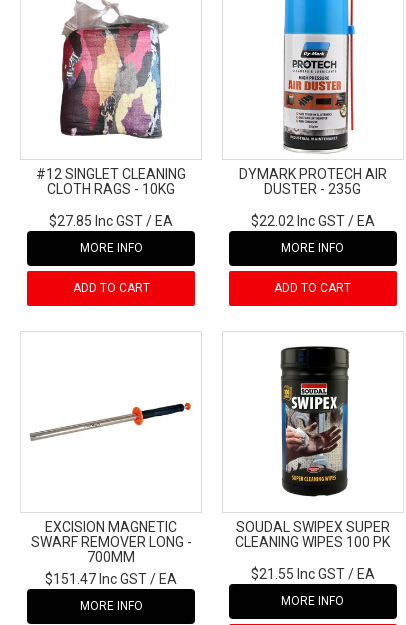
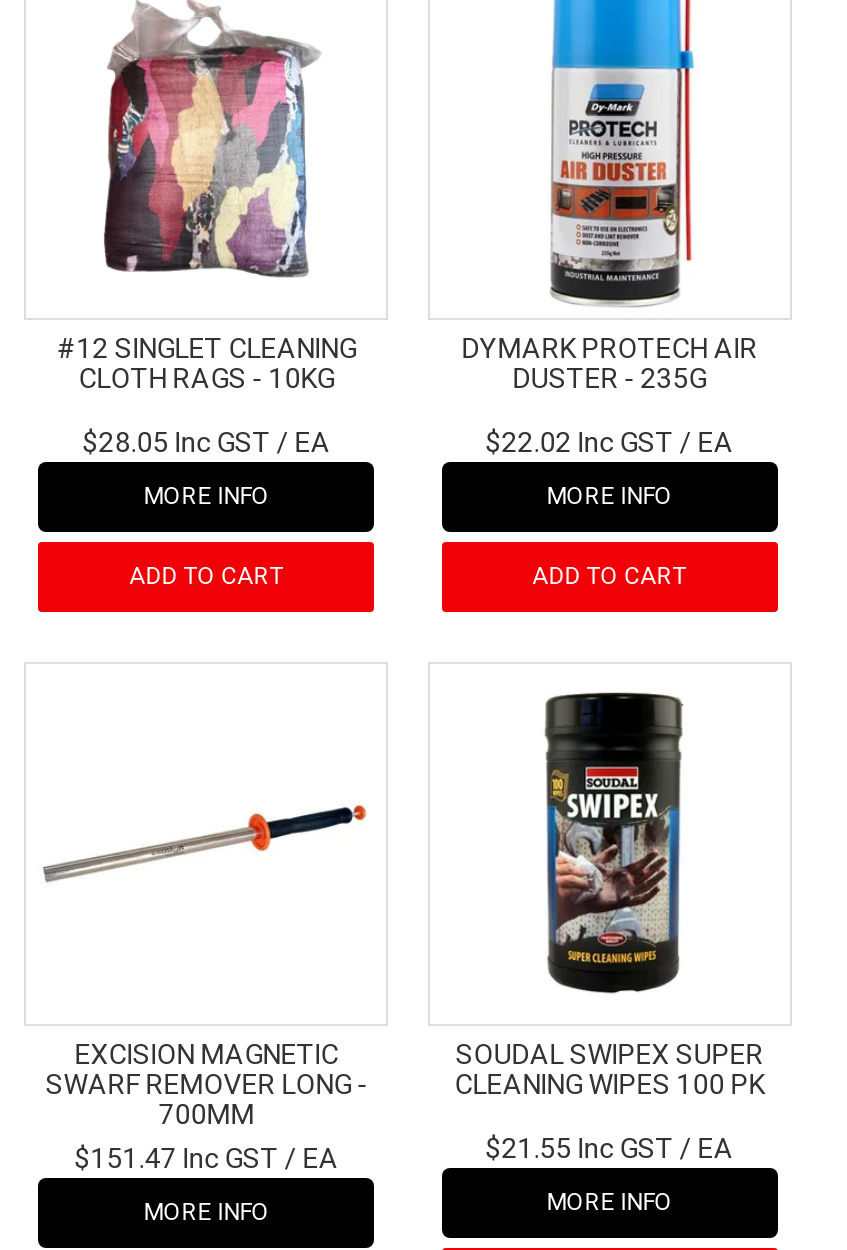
- $27.85 Inc GST EA
+ $28.05 Inc GST EA
